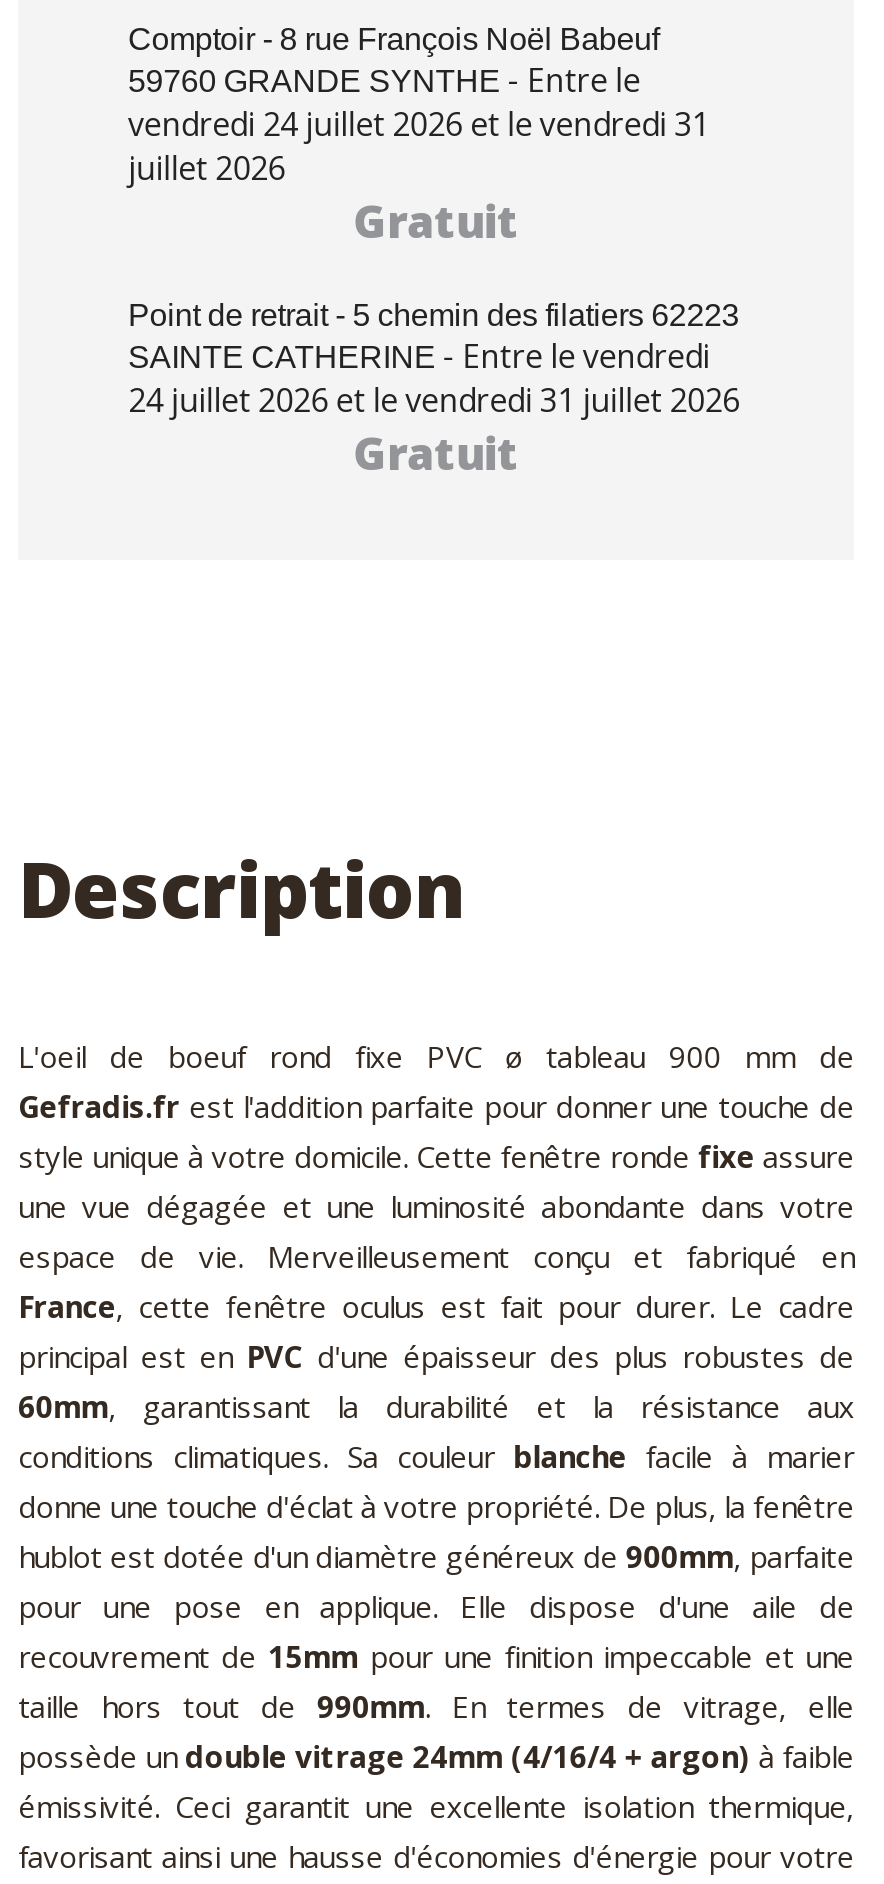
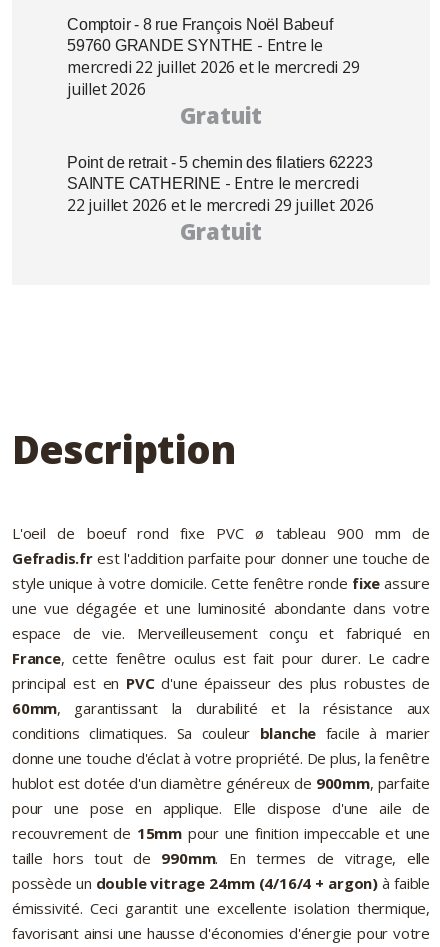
- vendredi 24 juillet 2026 et le vendredi 31
+ mercredi 22 juillet 2026 et le mercredi 29

- SAINTE CATHERINE - Entre le vendredi
+ SAINTE CATHERINE - Entre le mercredi

- 24 juillet 2026 et le vendredi 31 juillet 2026
+ 22 juillet 2026 et le mercredi 29 juillet 2026
